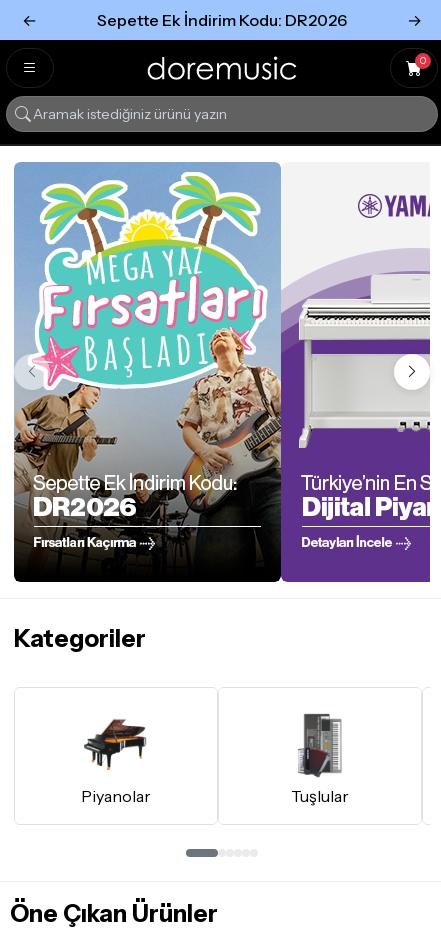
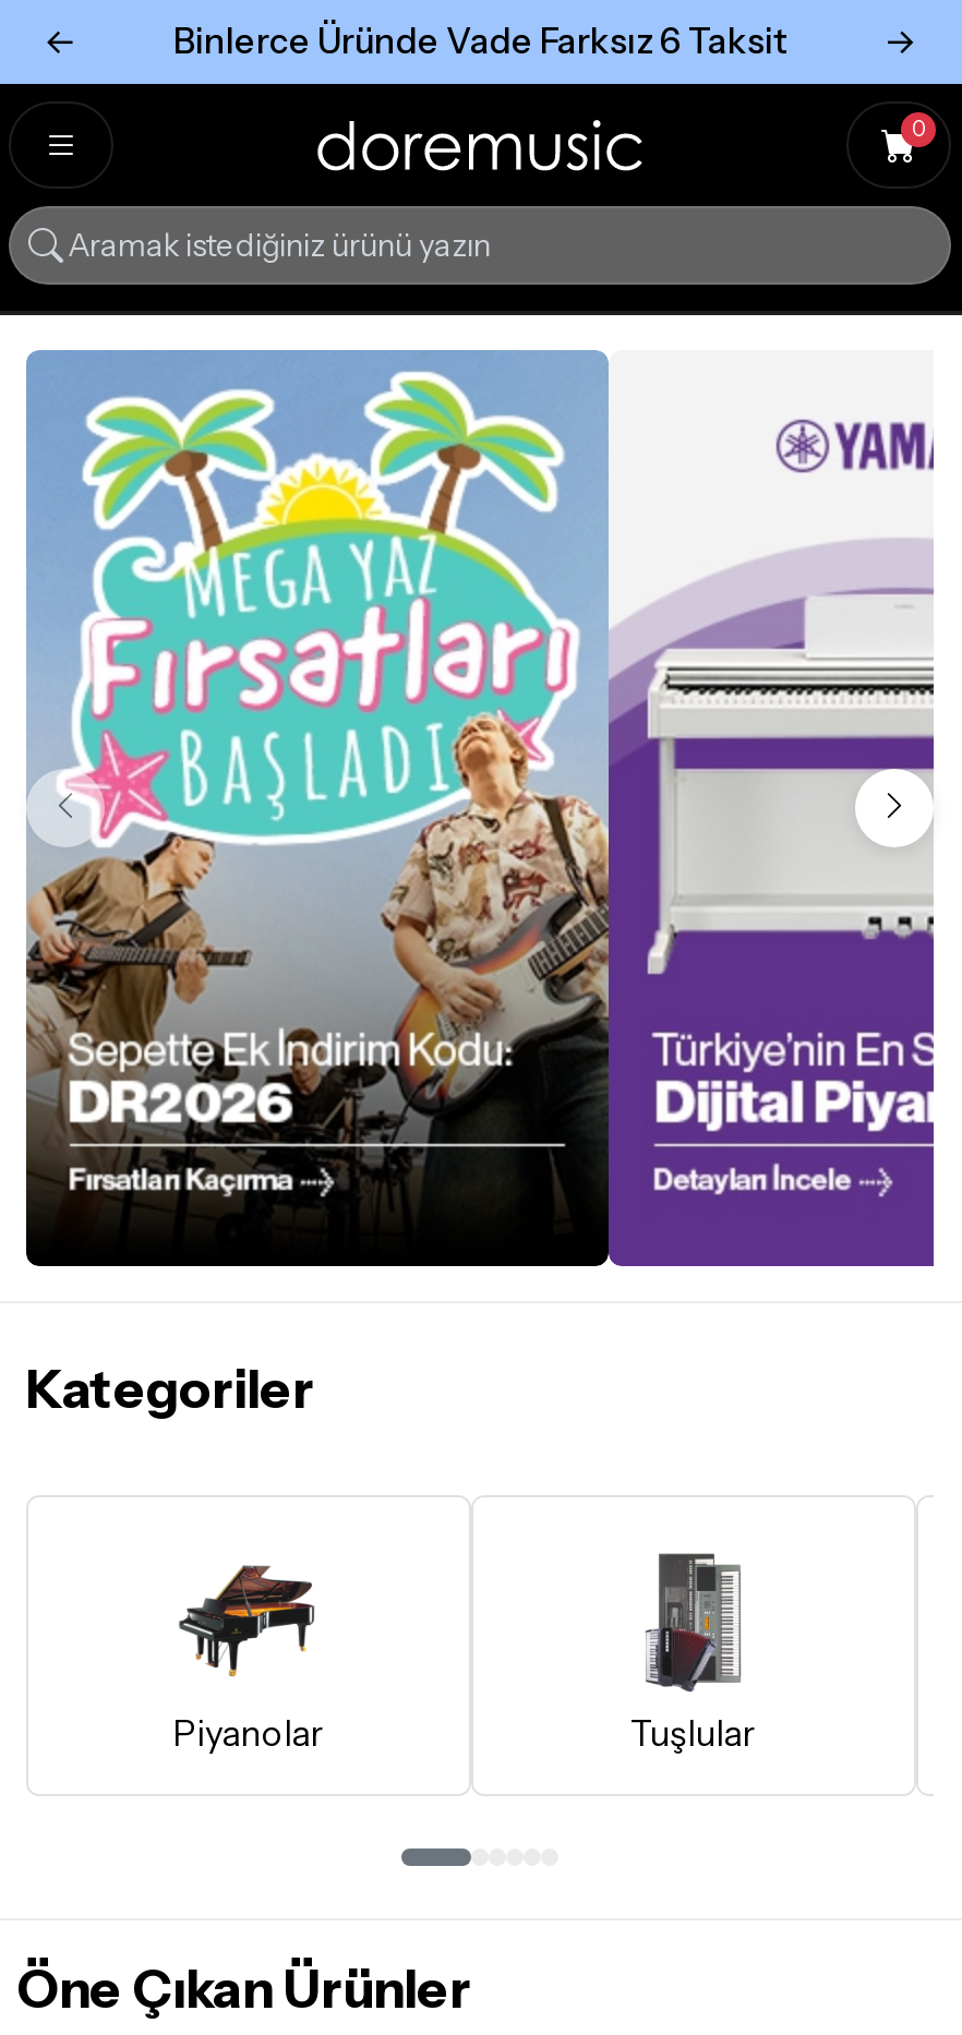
- Sepette Ek İndirim Kodu: DR2026
+ Binlerce Üründe Vade Farksız 6 Taksit
